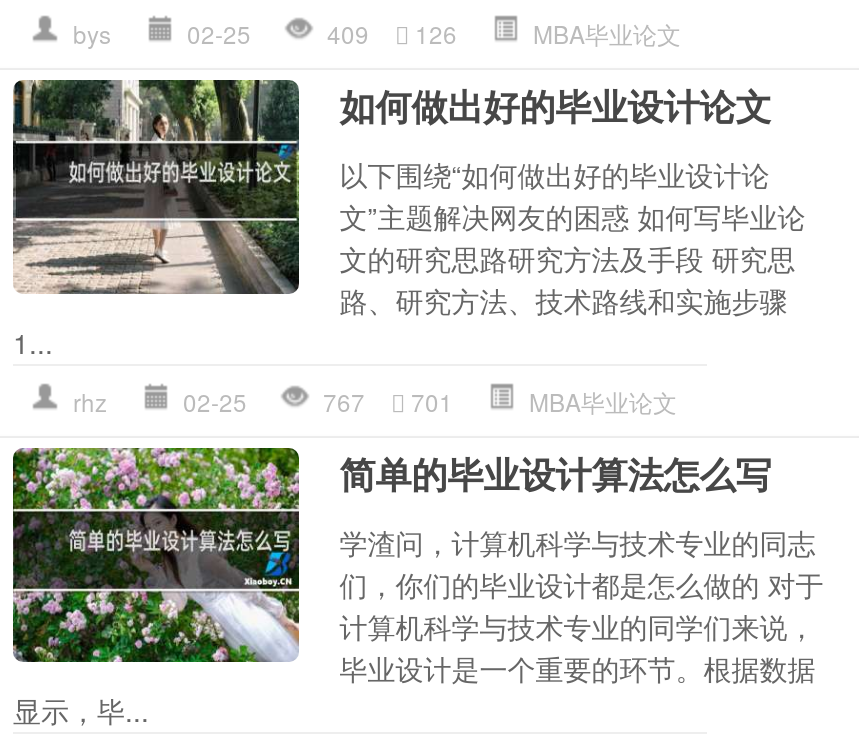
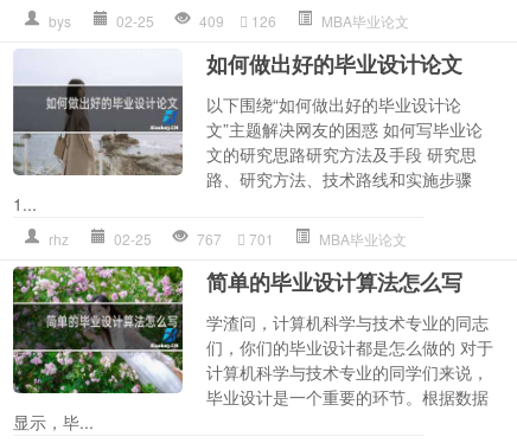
- [image]
+ [image]
